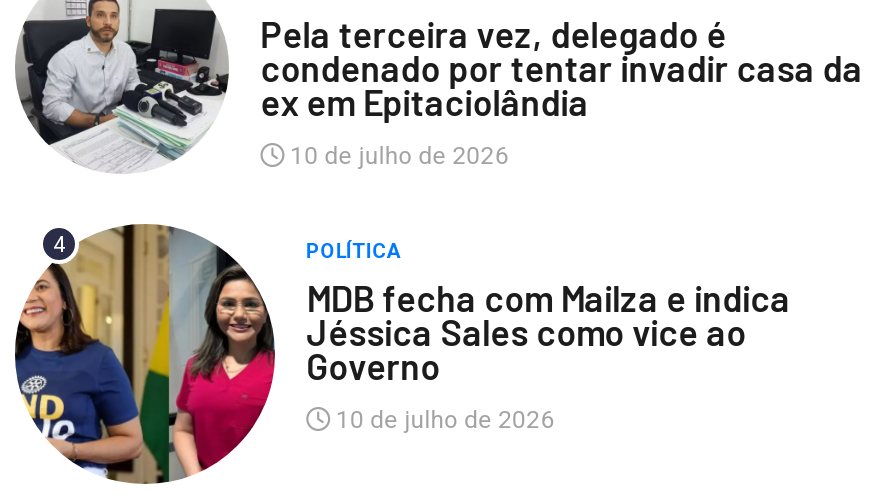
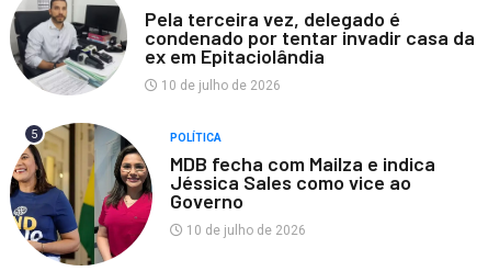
- 4
+ 5
